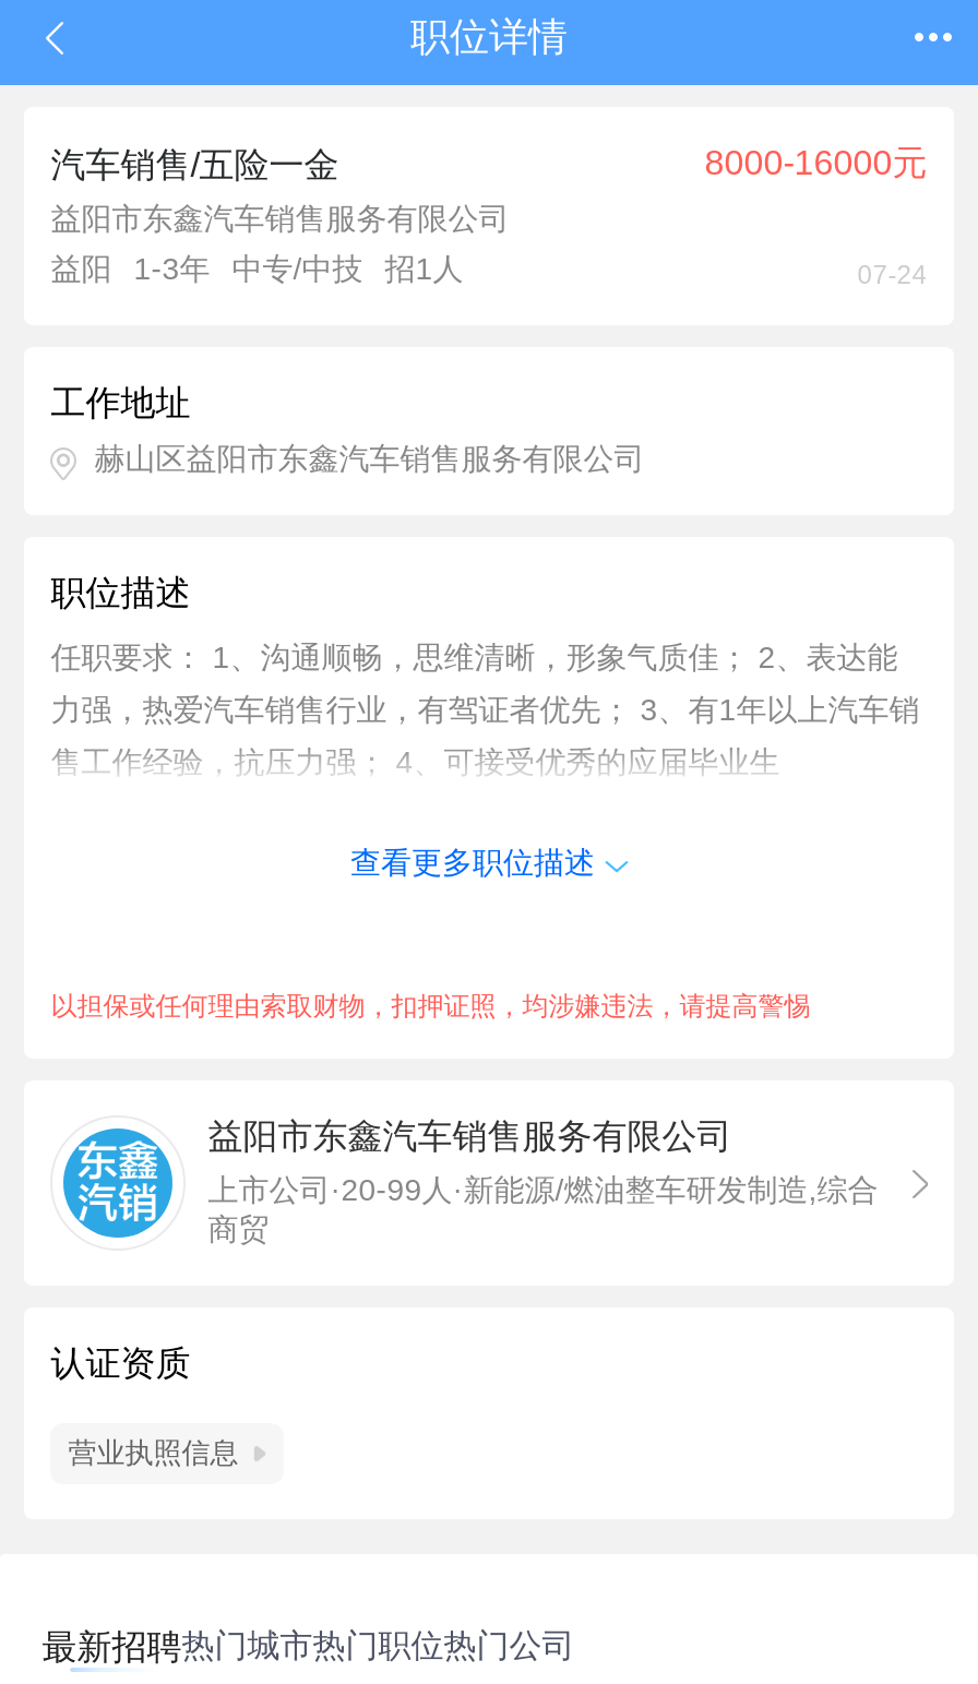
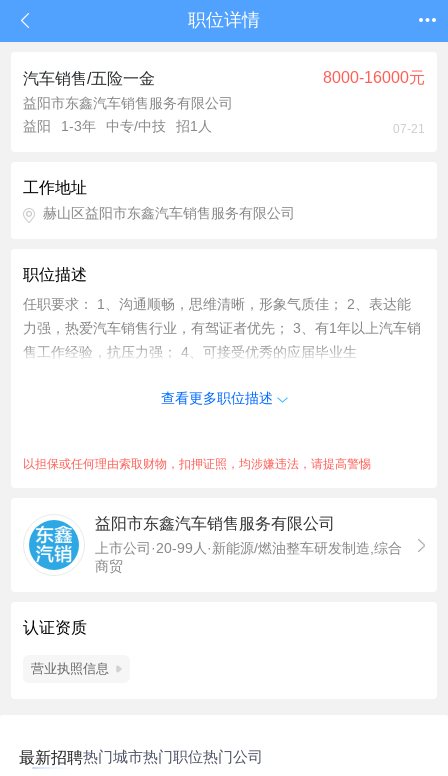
- 07-24
+ 07-21
